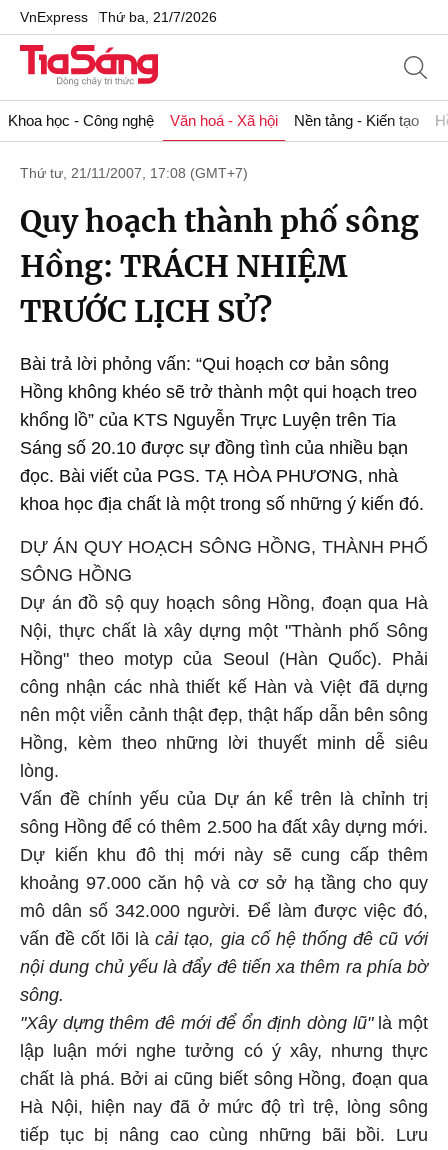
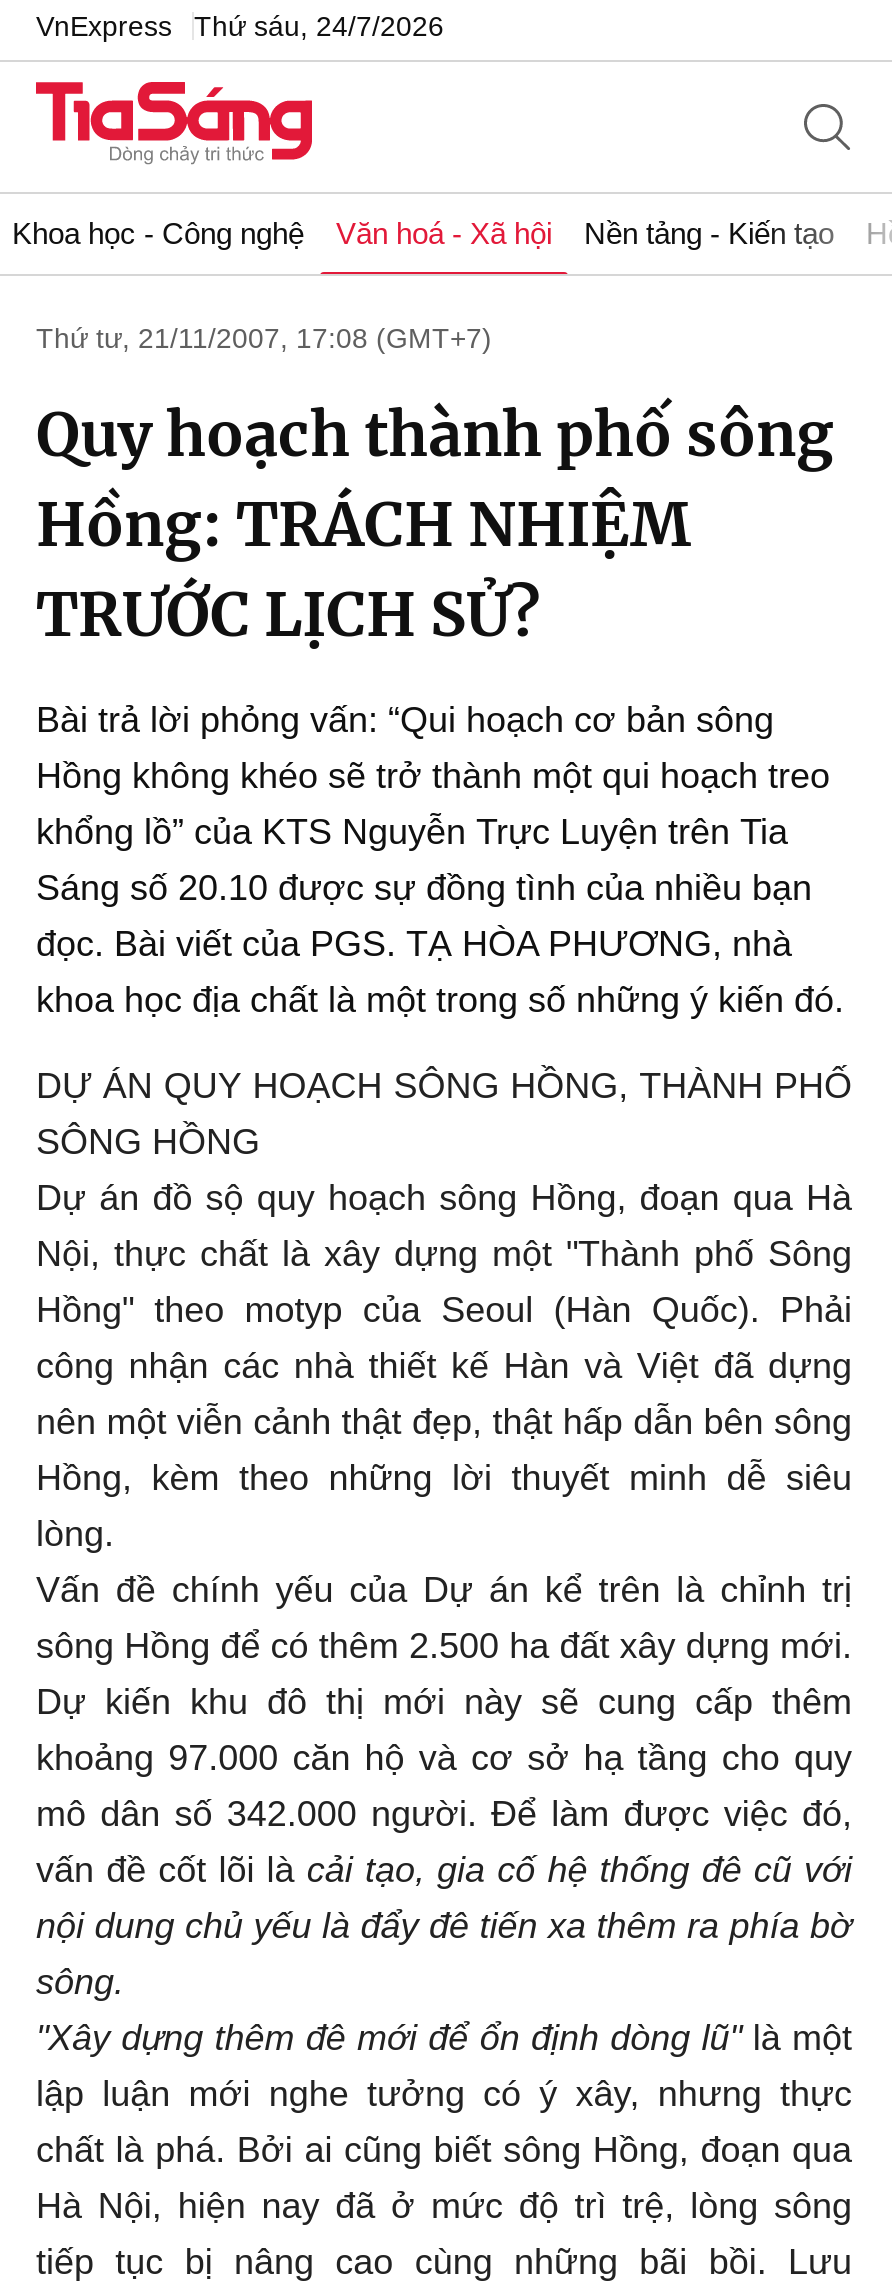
- VnExpress Thứ ba, 21/7/2026
+ VnExpress Thứ sáu, 24/7/2026
